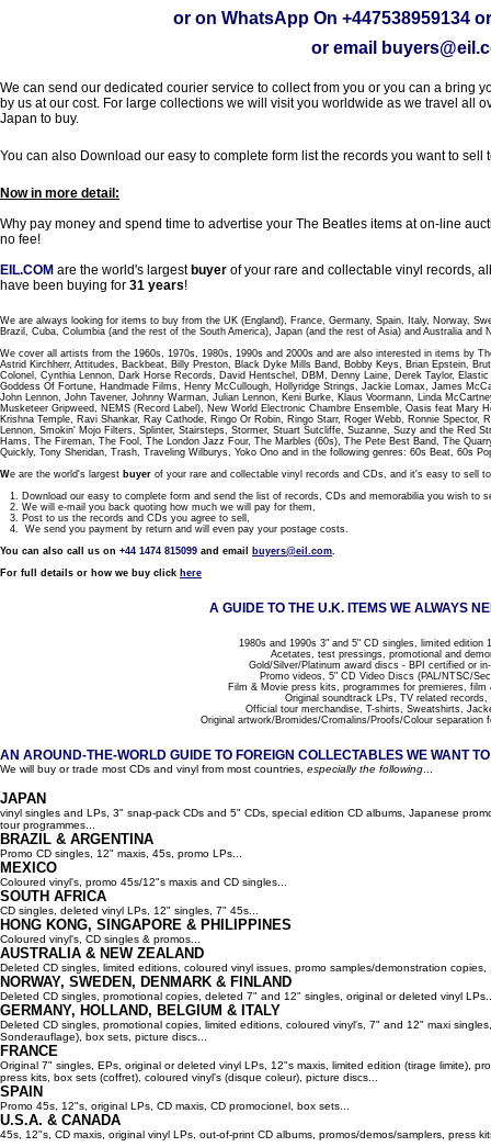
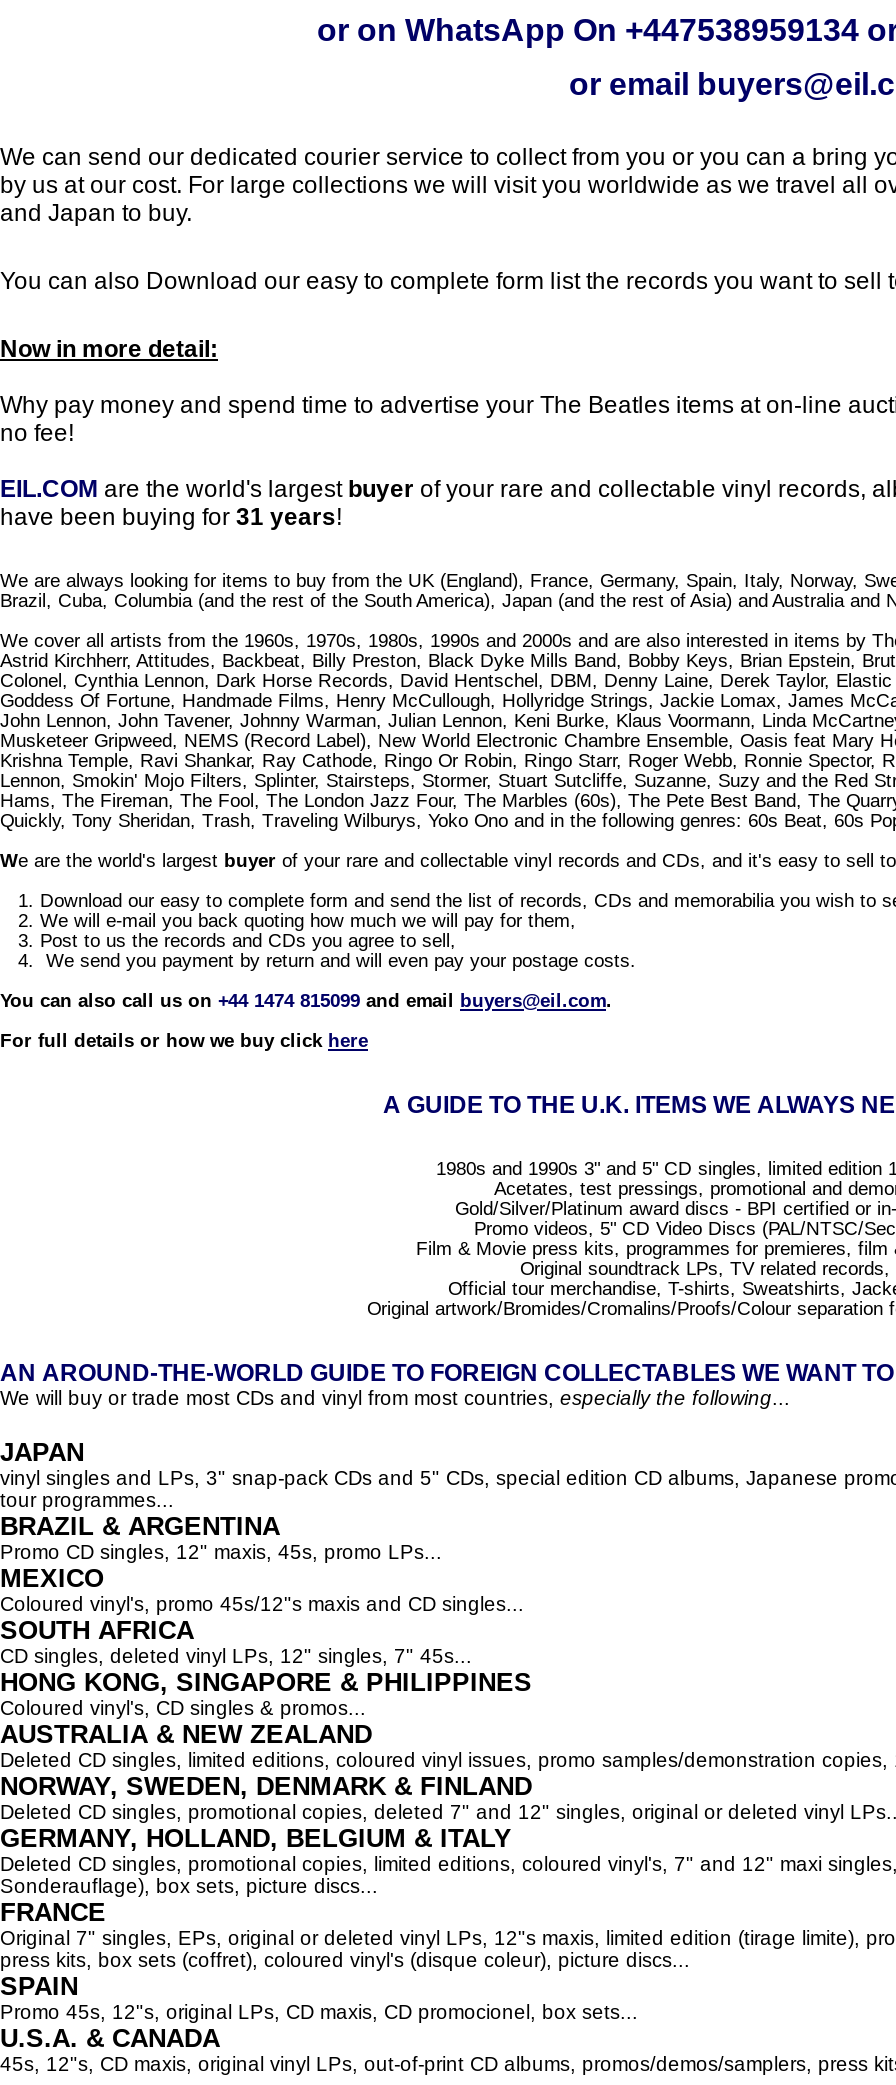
- Japan to buy.
+ and Japan to buy.
